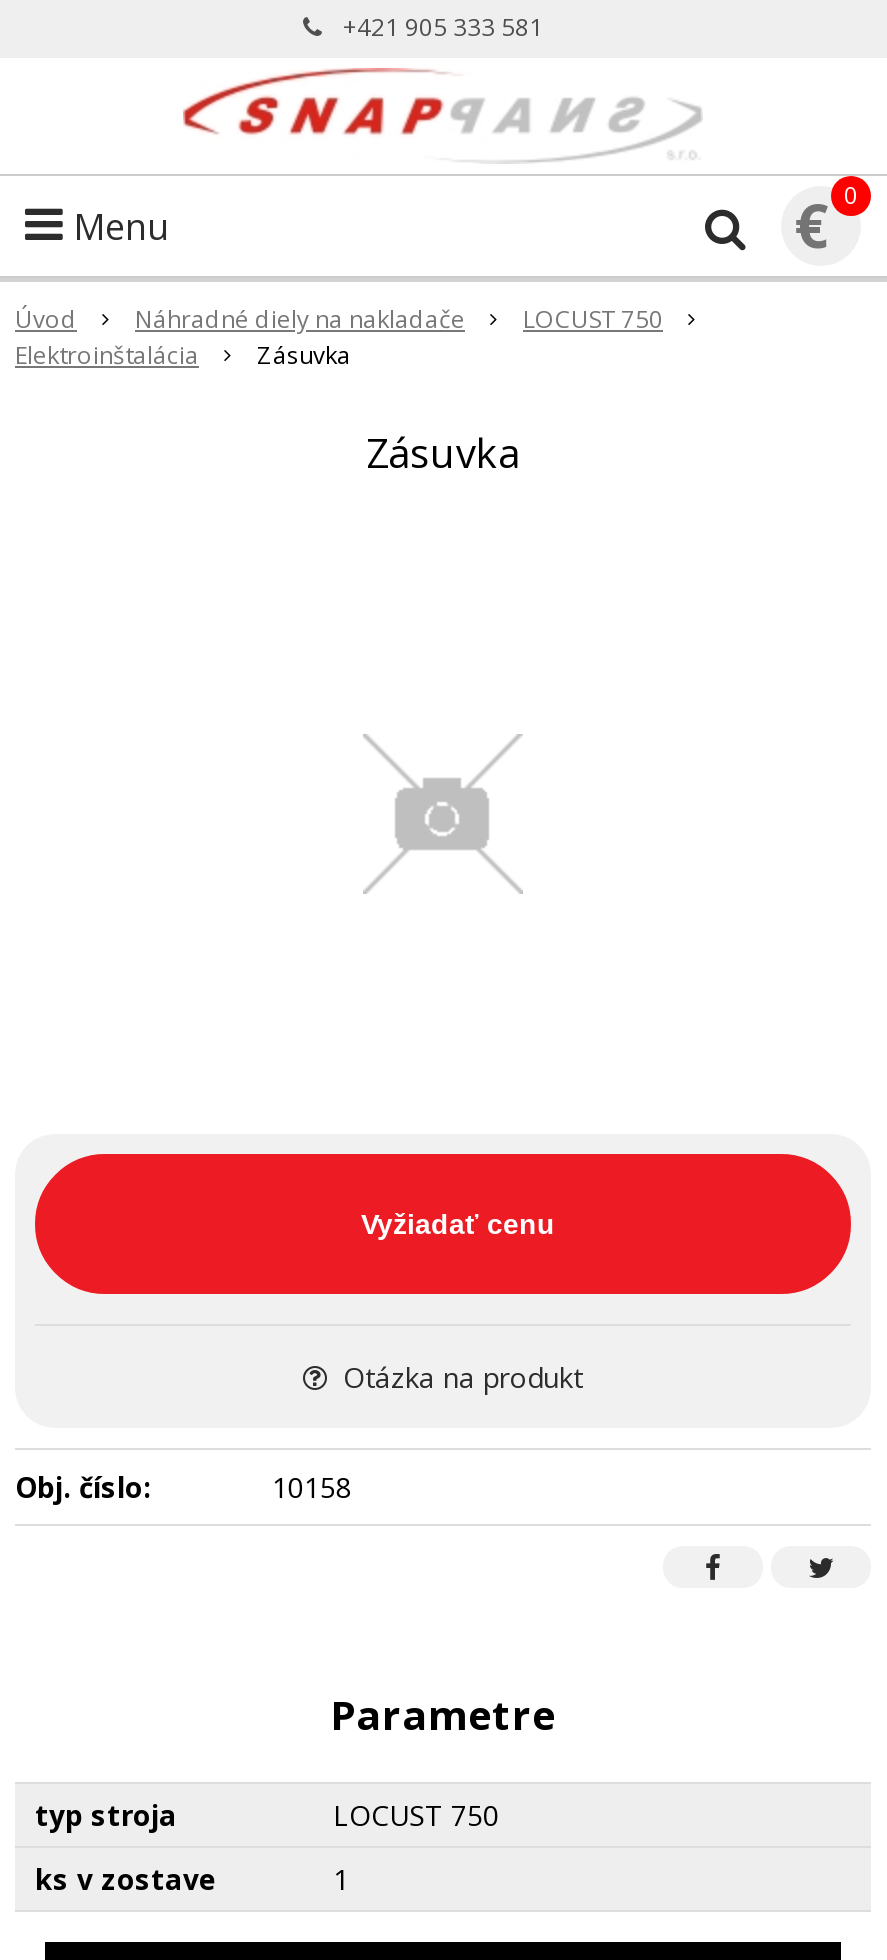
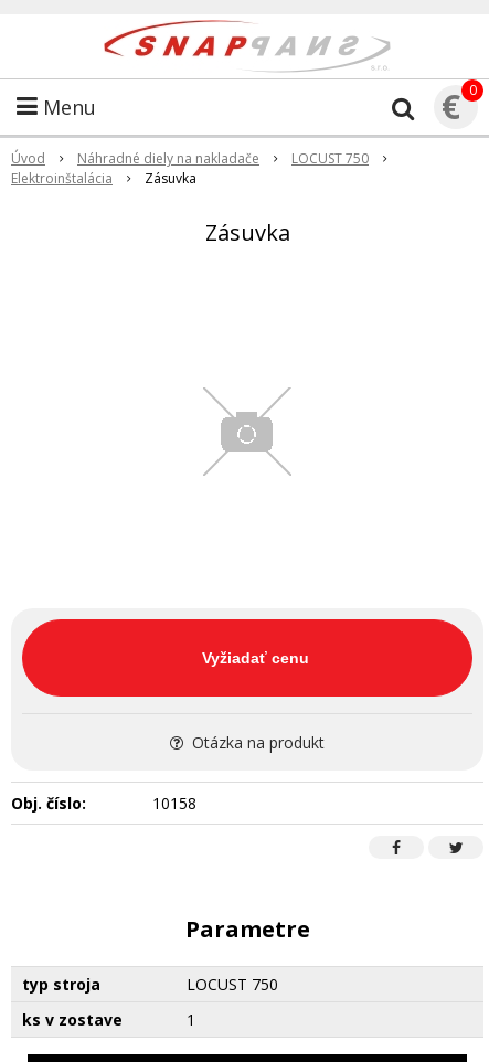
- +421 905 333 581
